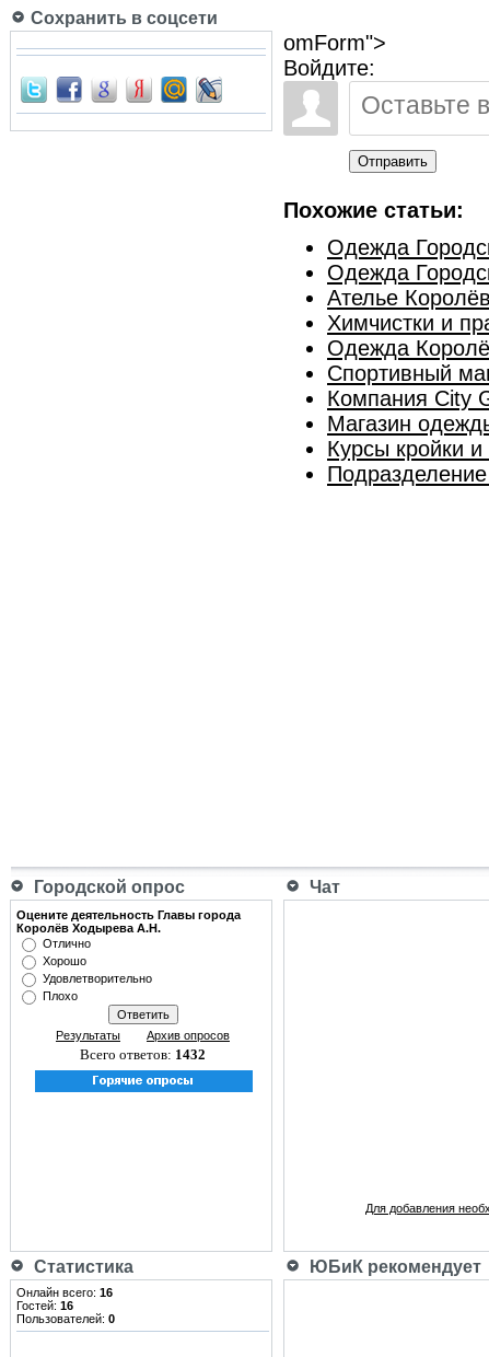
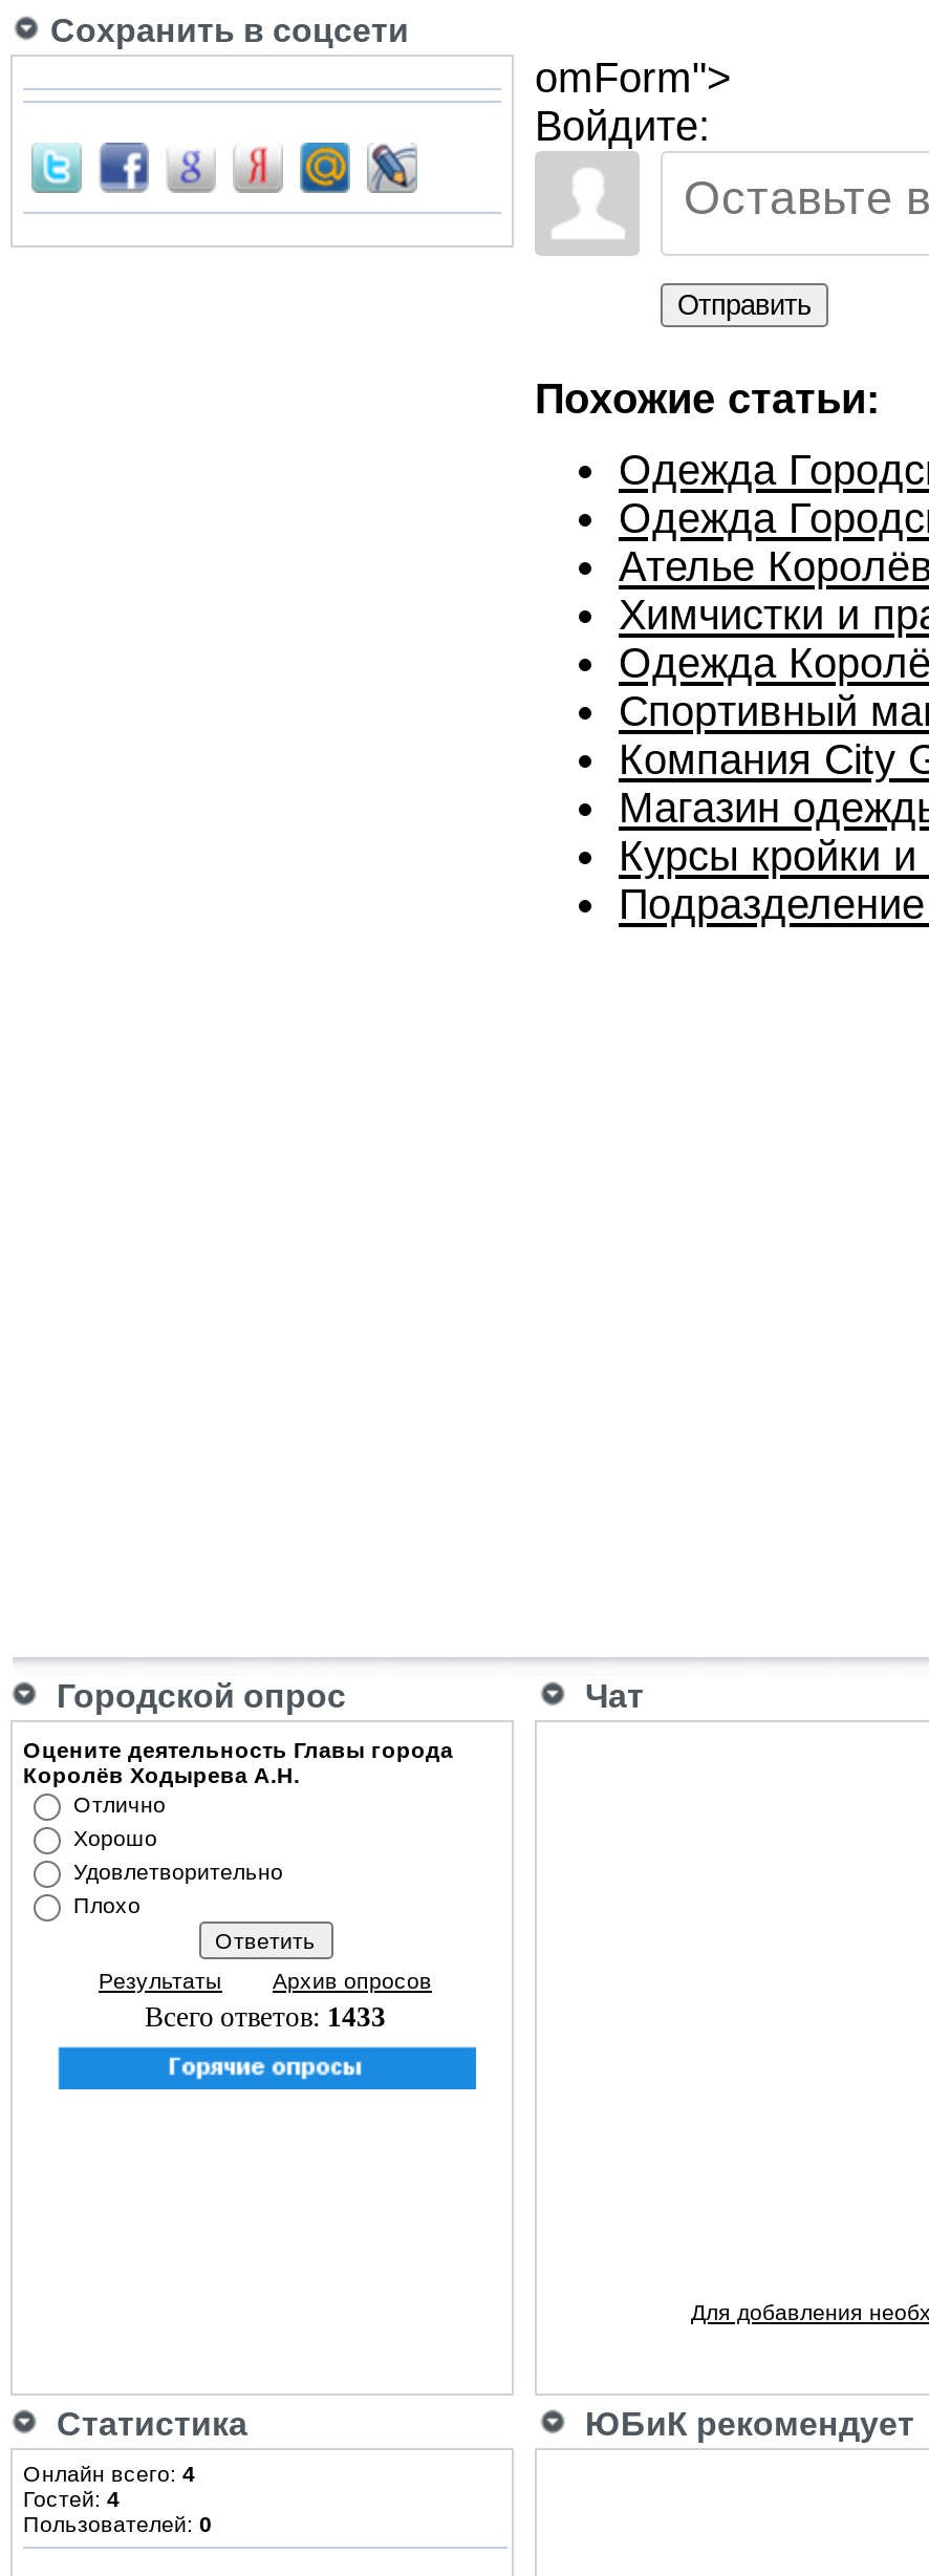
- Всего ответов: 1432
+ Всего ответов: 1433

- Онлайн всего: 16
+ Онлайн всего: 4

- Гостей: 16
+ Гостей: 4
